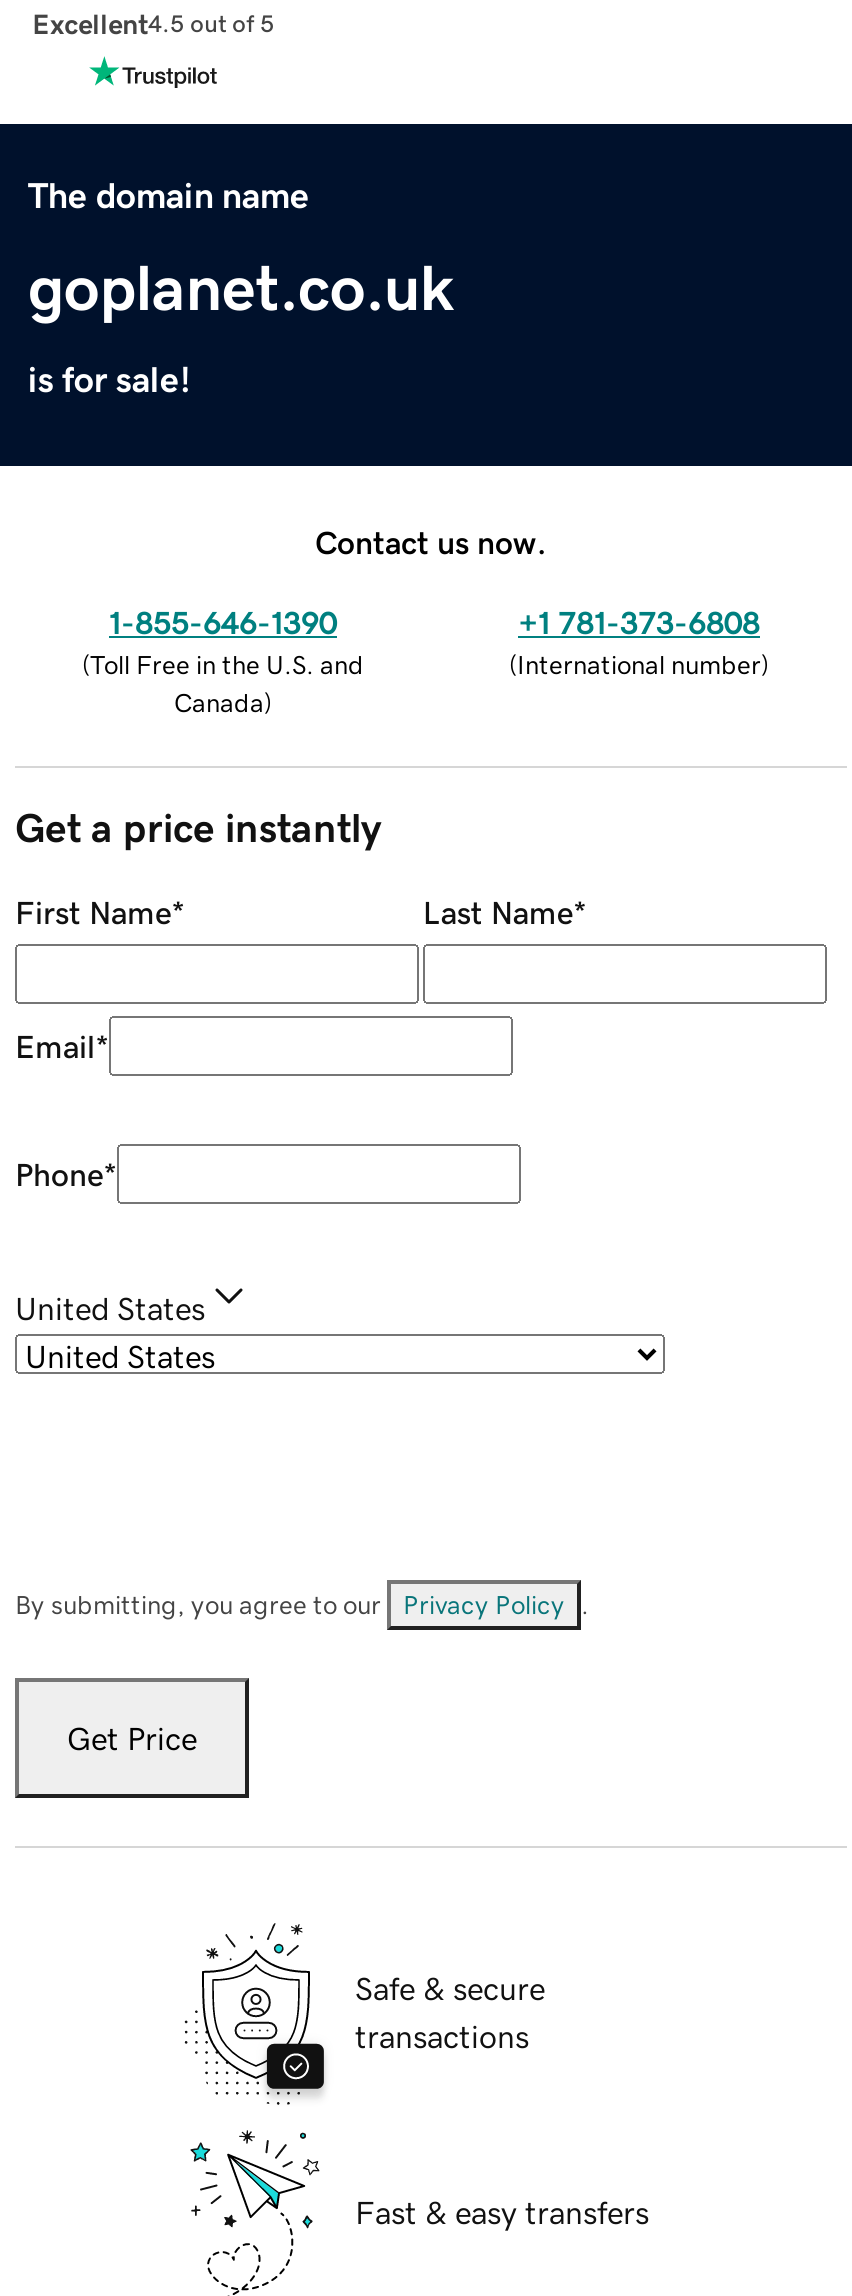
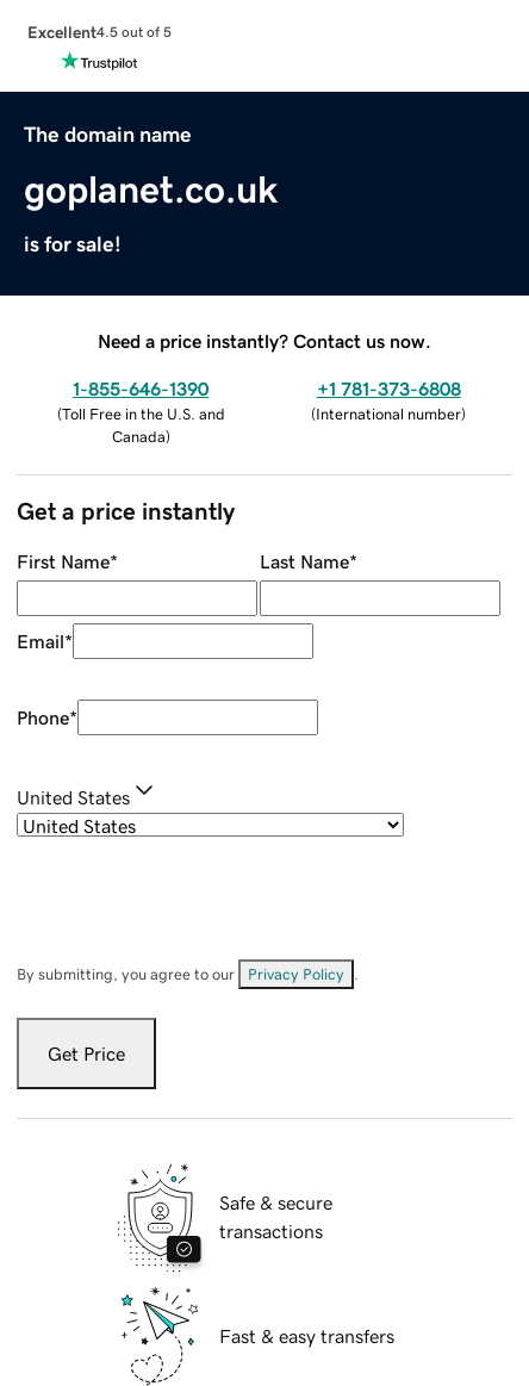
- Contact us now.
+ Need a price instantly? Contact us now.
